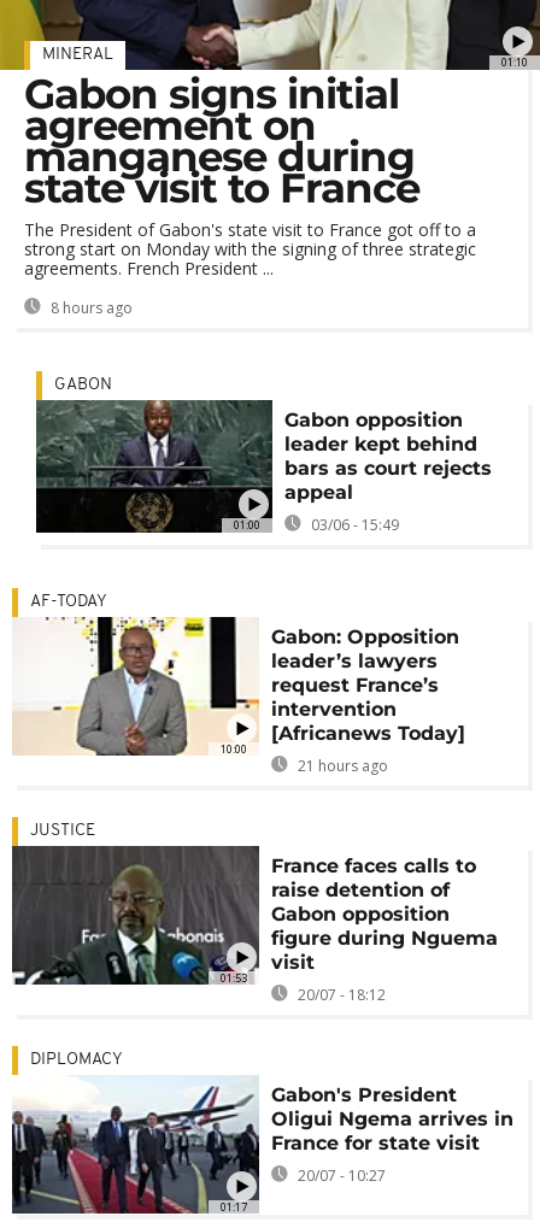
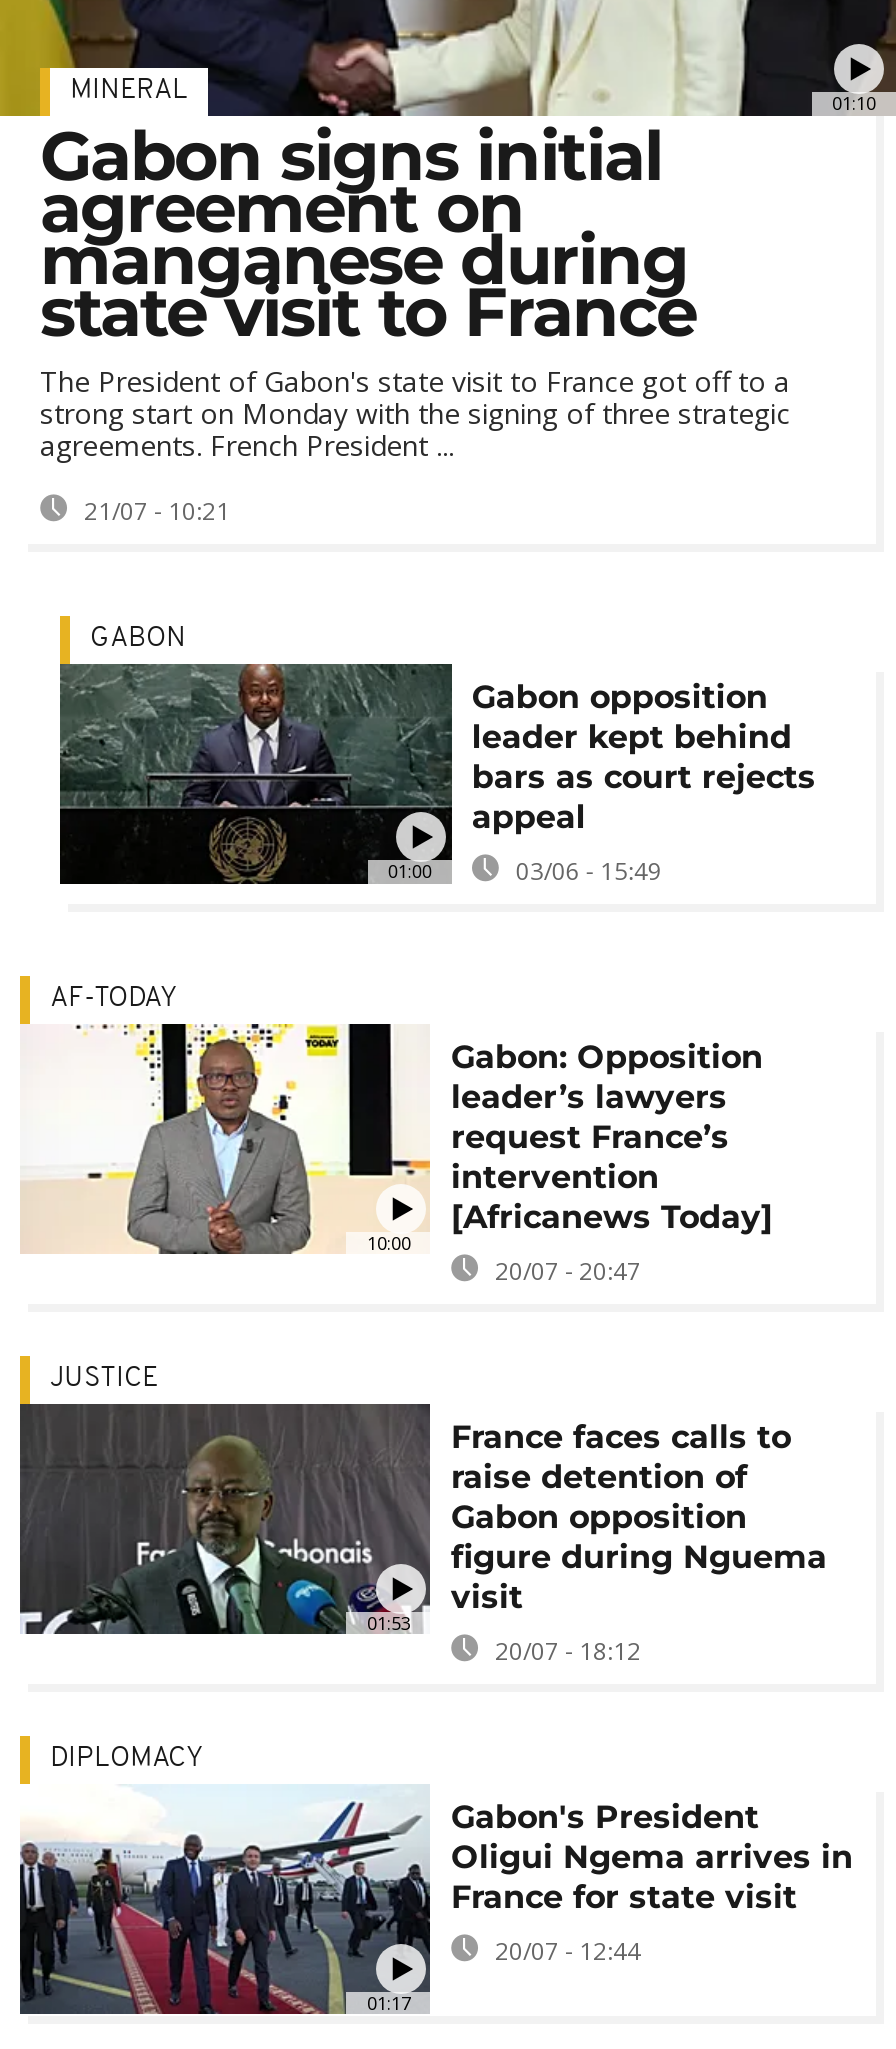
- 8 hours ago
+ 21/07 - 10:21

- 21 hours ago
+ 20/07 - 20:47

- 20/07 - 10:27
+ 20/07 - 12:44
